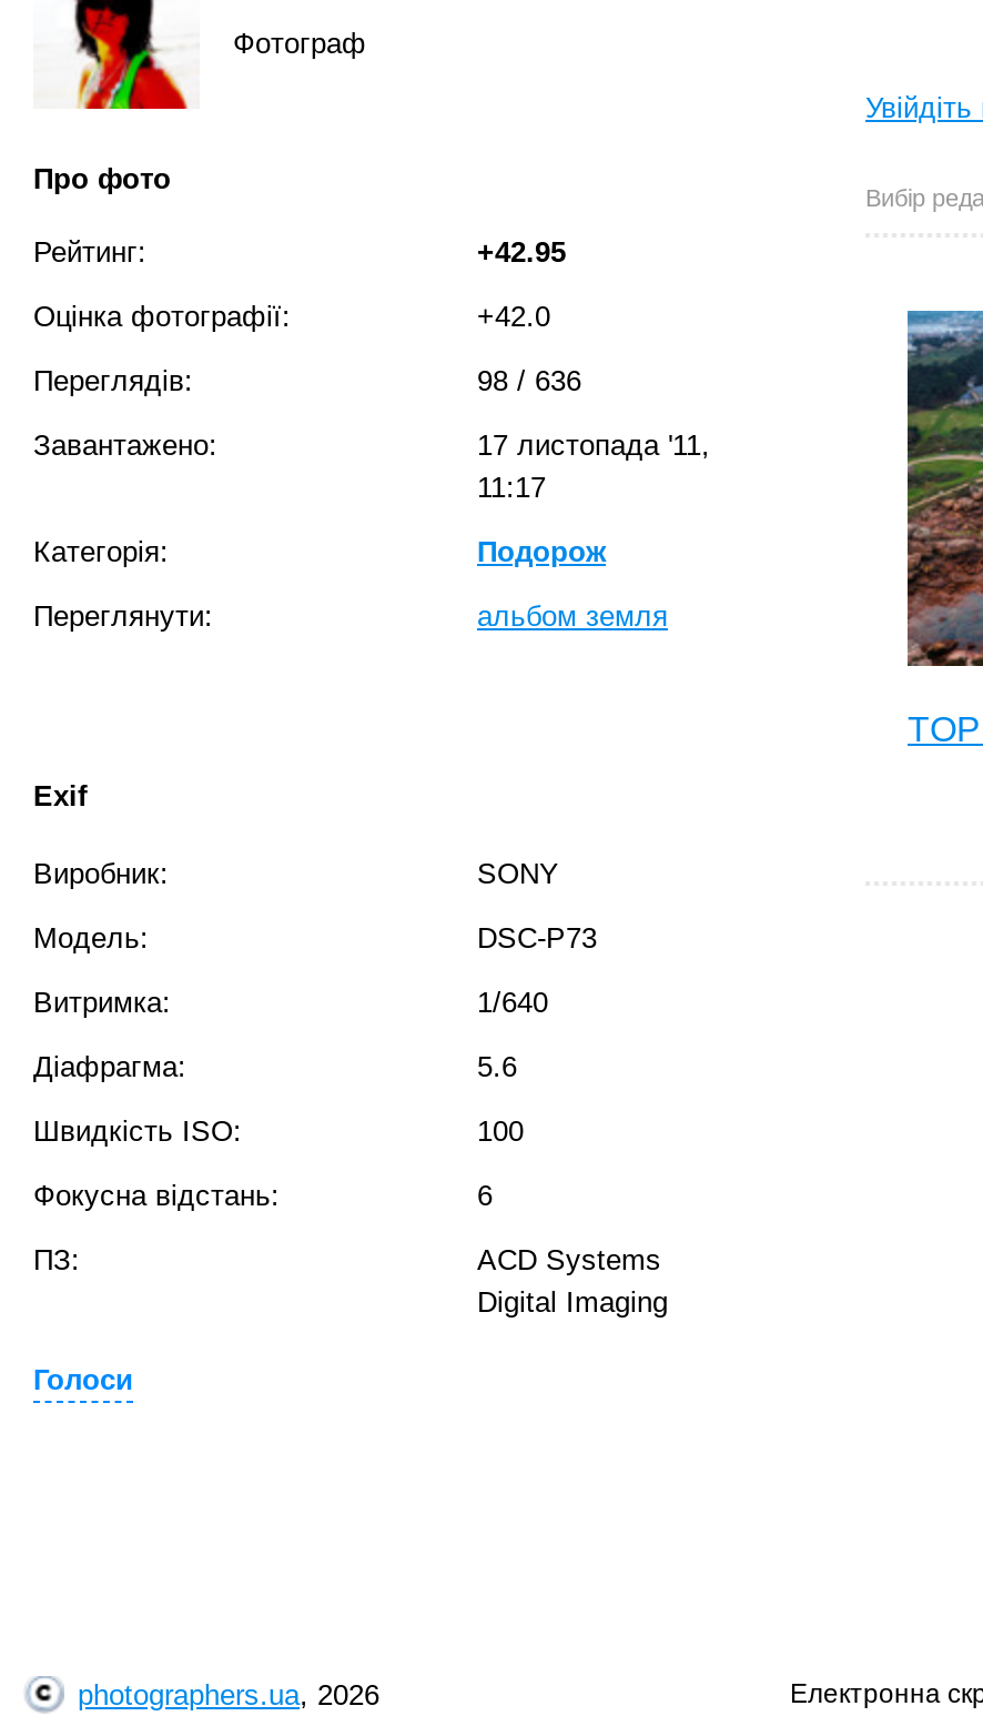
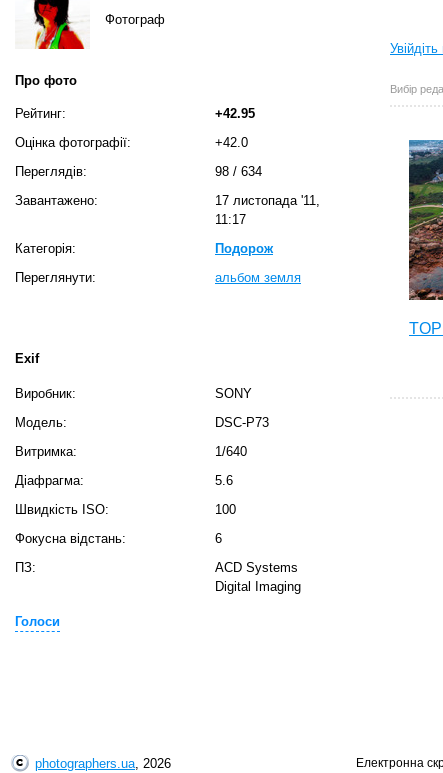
- 98 / 636
+ 98 / 634
